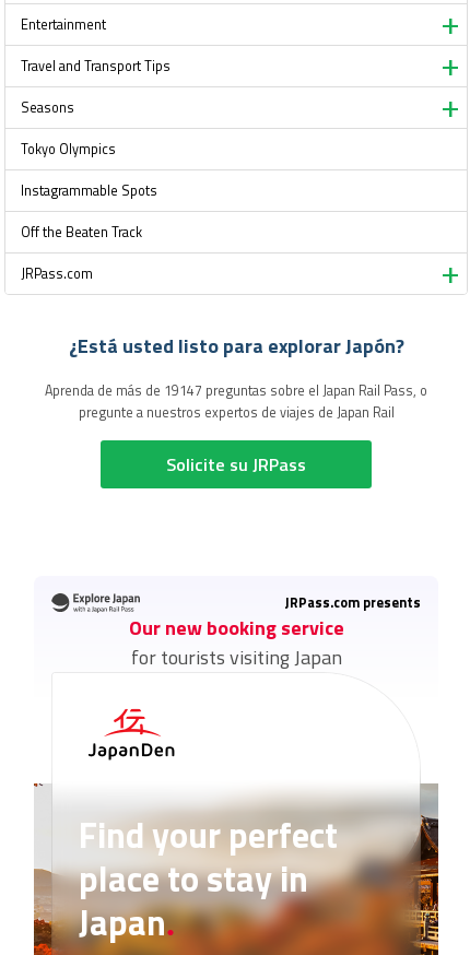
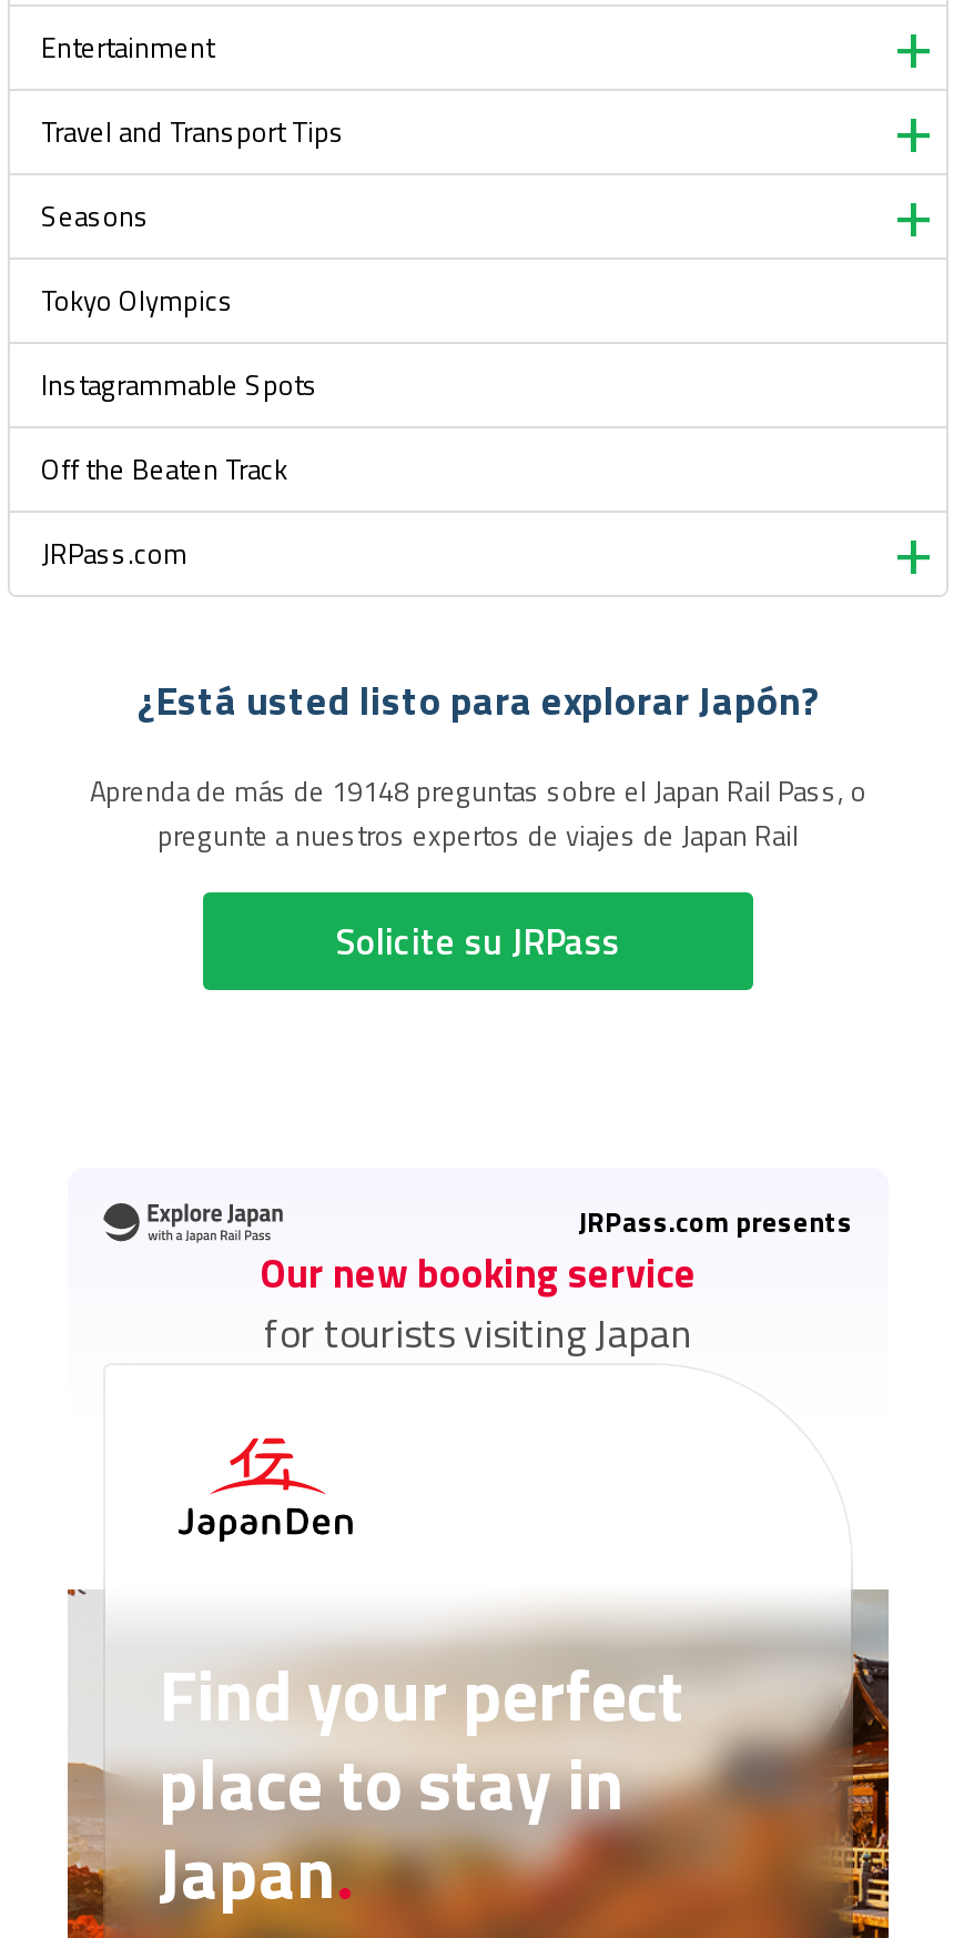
- Aprenda de más de 19147 preguntas sobre el Japan Rail Pass, o
+ Aprenda de más de 19148 preguntas sobre el Japan Rail Pass, o
